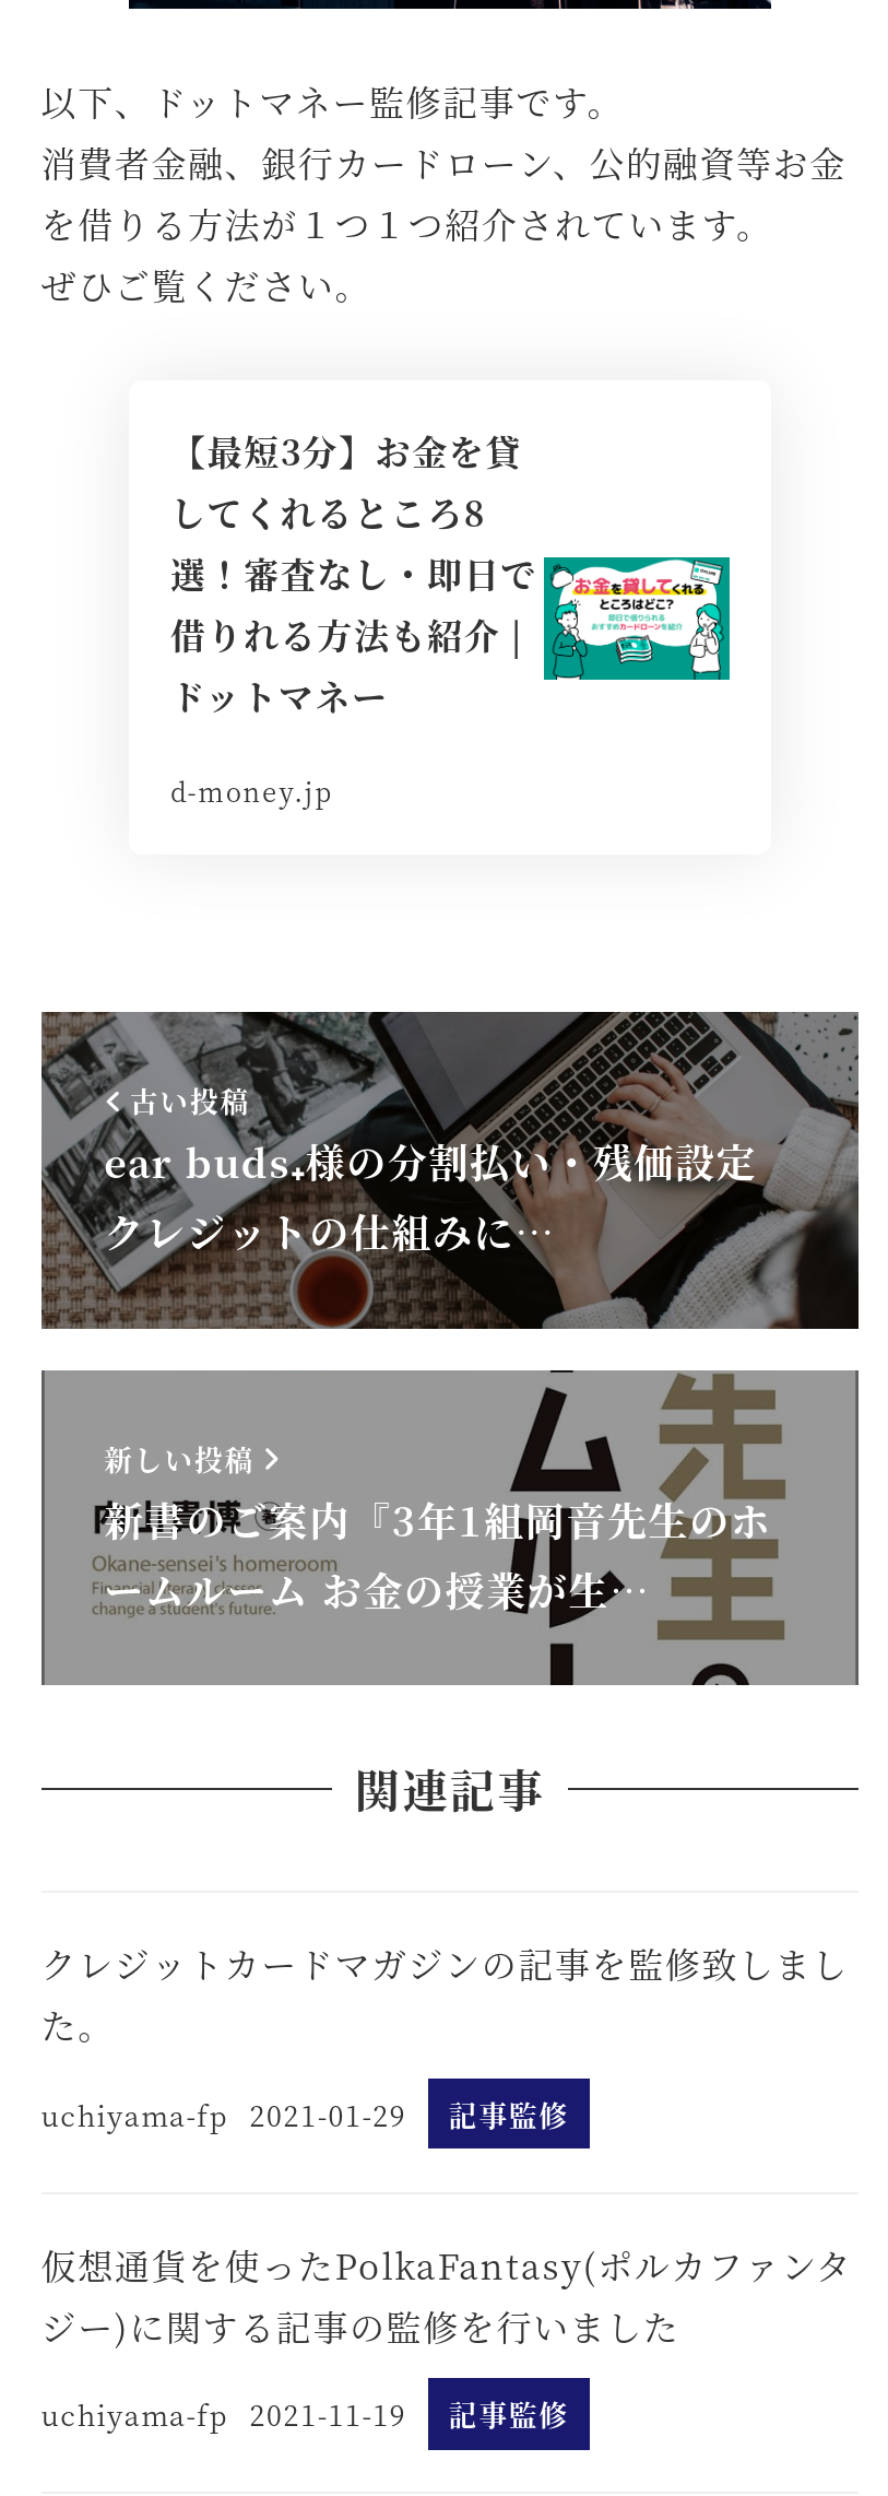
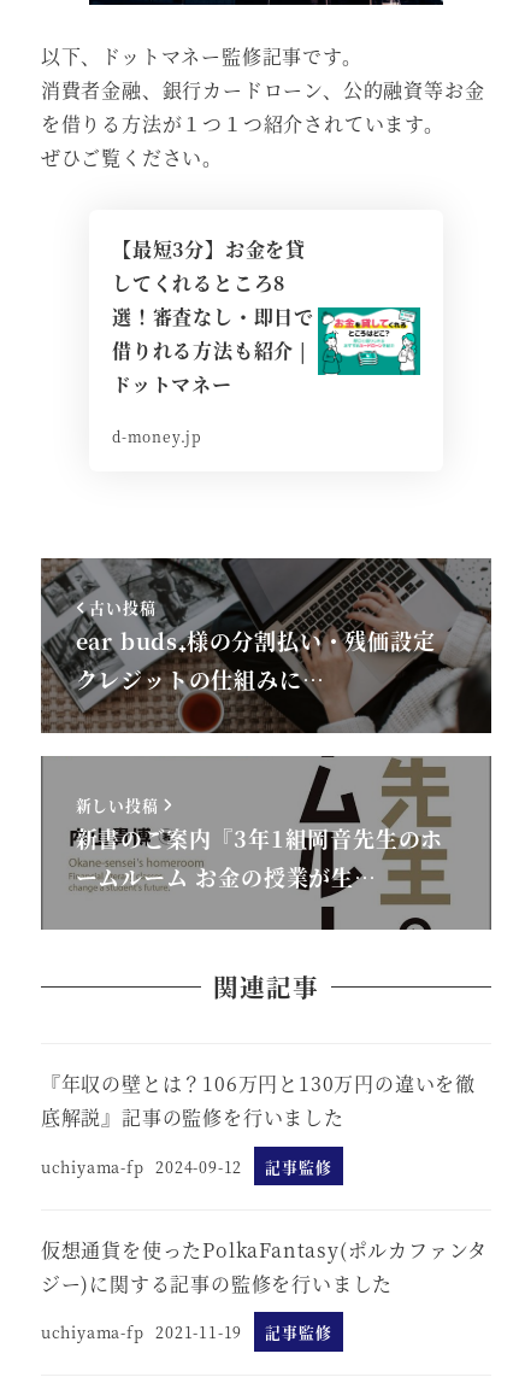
- クレジットカードマガジンの記事を監修致しまし
- た。
+ 『年収の壁とは？106万円と130万円の違いを徹
+ 底解説』記事の監修を行いました

- uchiyama-fp 2021-01-29 記事監修
+ uchiyama-fp 2024-09-12 記事監修
